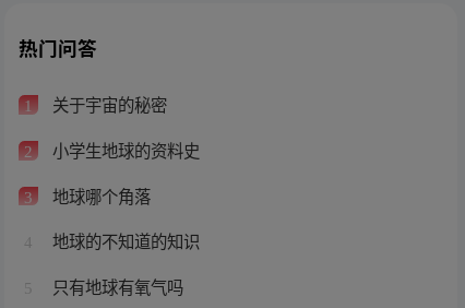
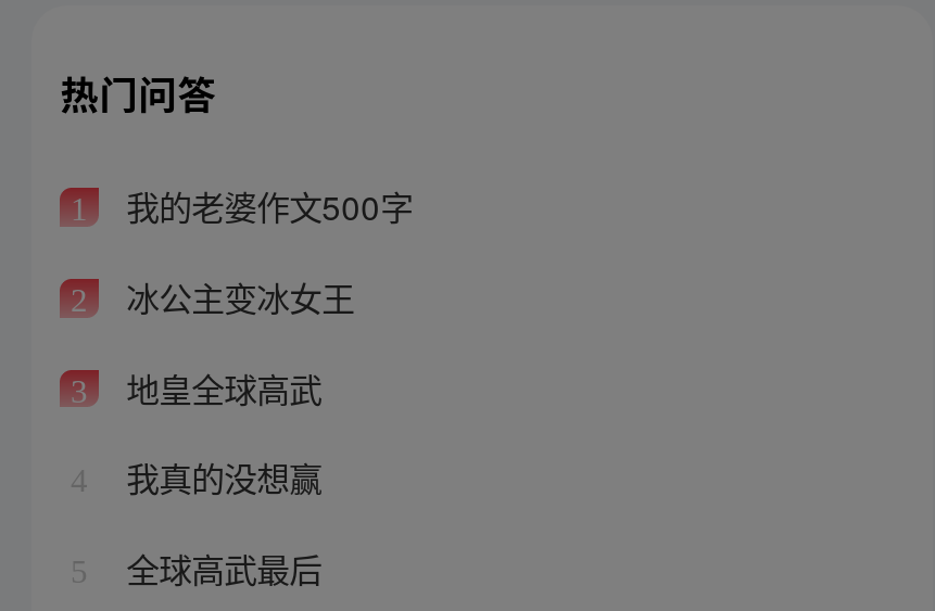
- 关于宇宙的秘密
+ 我的老婆作文500字

- 小学生地球的资料史
+ 冰公主变冰女王

- 地球哪个角落
+ 地皇全球高武

- 地球的不知道的知识
+ 我真的没想赢

- 只有地球有氧气吗
+ 全球高武最后
